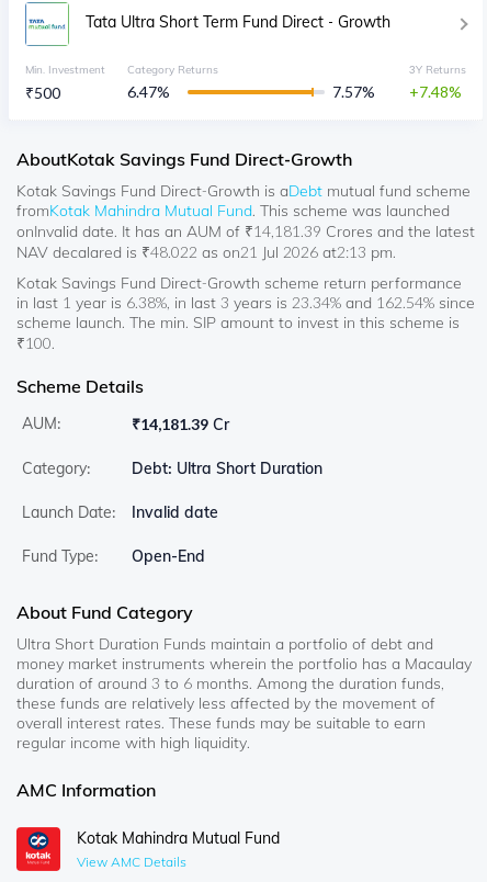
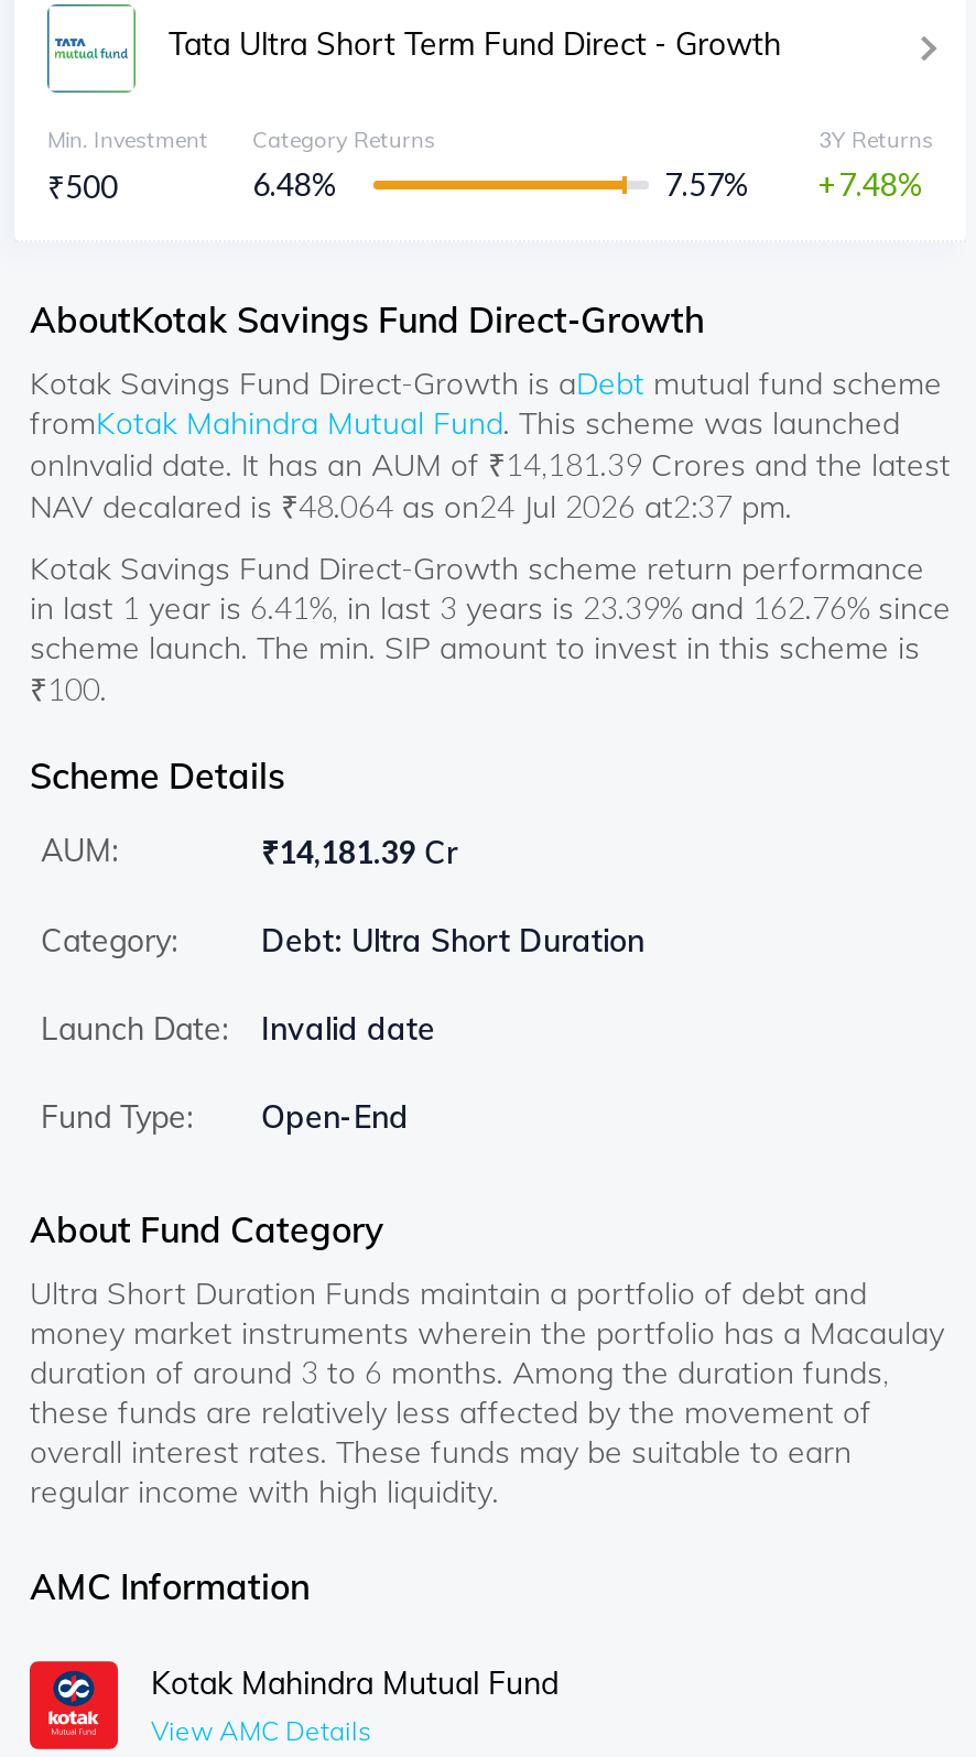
- 6.47%
+ 6.48%

- NAV decalared is ₹48.022 as on21 Jul 2026 at2:13 pm.
+ NAV decalared is ₹48.064 as on24 Jul 2026 at2:37 pm.

- in last 1 year is 6.38%, in last 3 years is 23.34% and 162.54% since
+ in last 1 year is 6.41%, in last 3 years is 23.39% and 162.76% since
